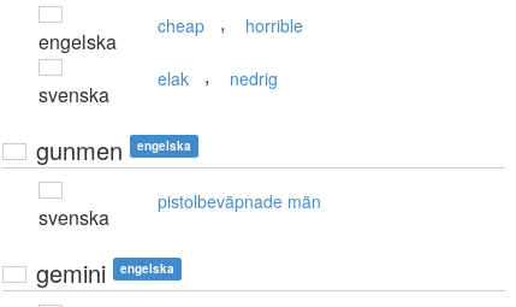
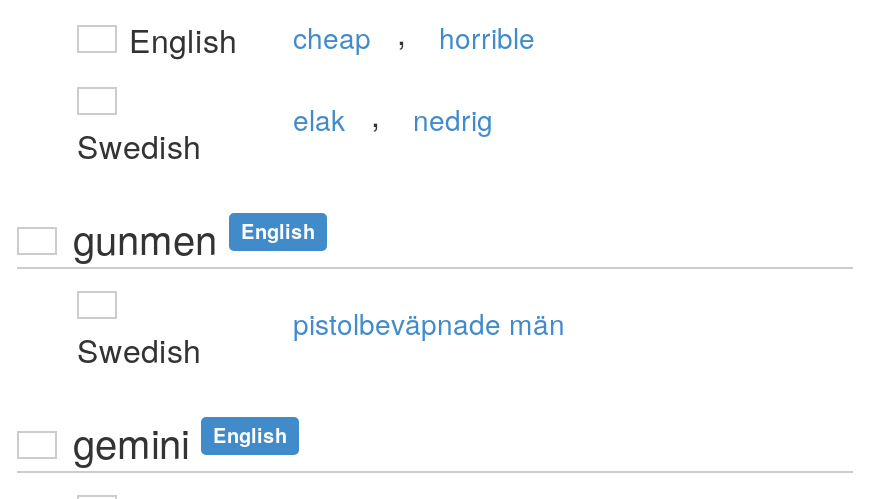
- engelska
+ English

- svenska
+ Swedish

- engelska
+ English

- svenska
+ Swedish

- engelska
+ English
